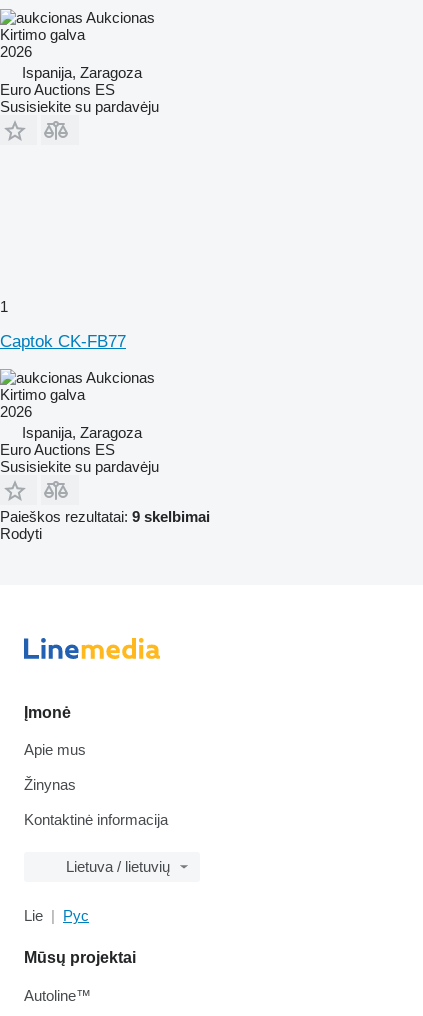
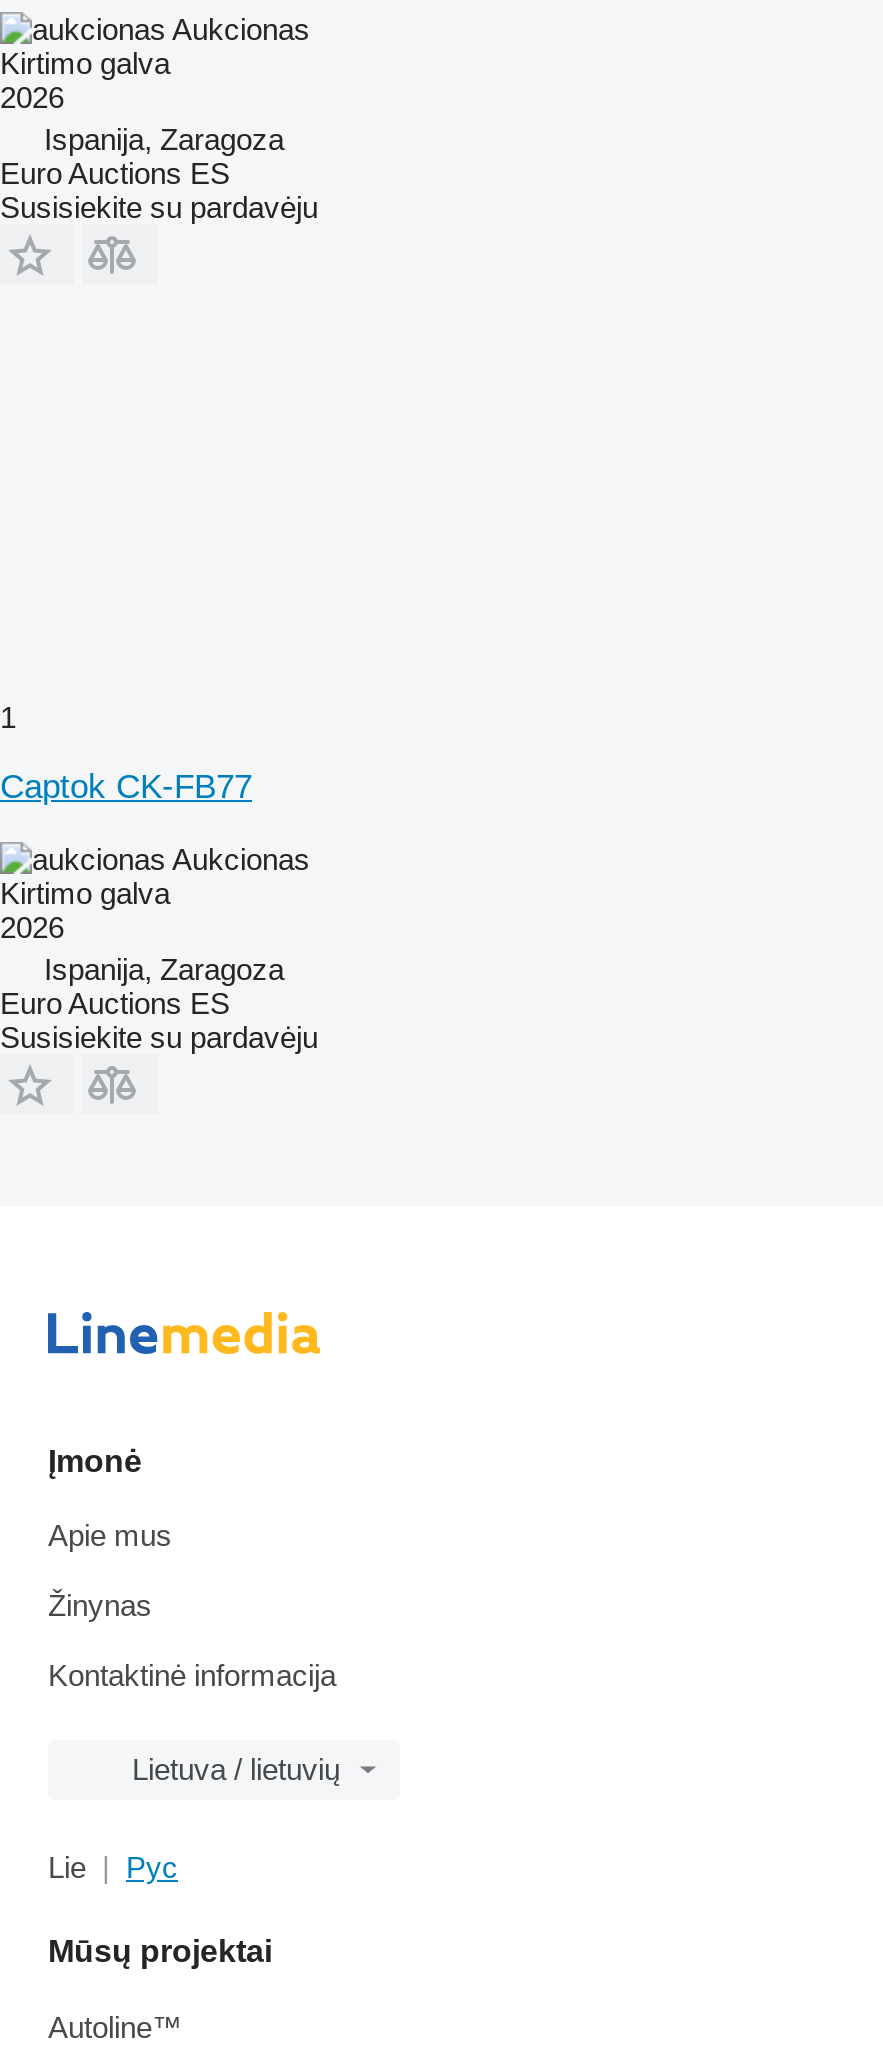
moved down: 1 | Captok CK-FB77 | Aukcionas | Kirtimo galva | 2026 | Ispanija, Zaragoza | Euro Auctions ES | Susisiekite su pardavėju

- Paieškos rezultatai: 9 skelbimai
- Rodyti
